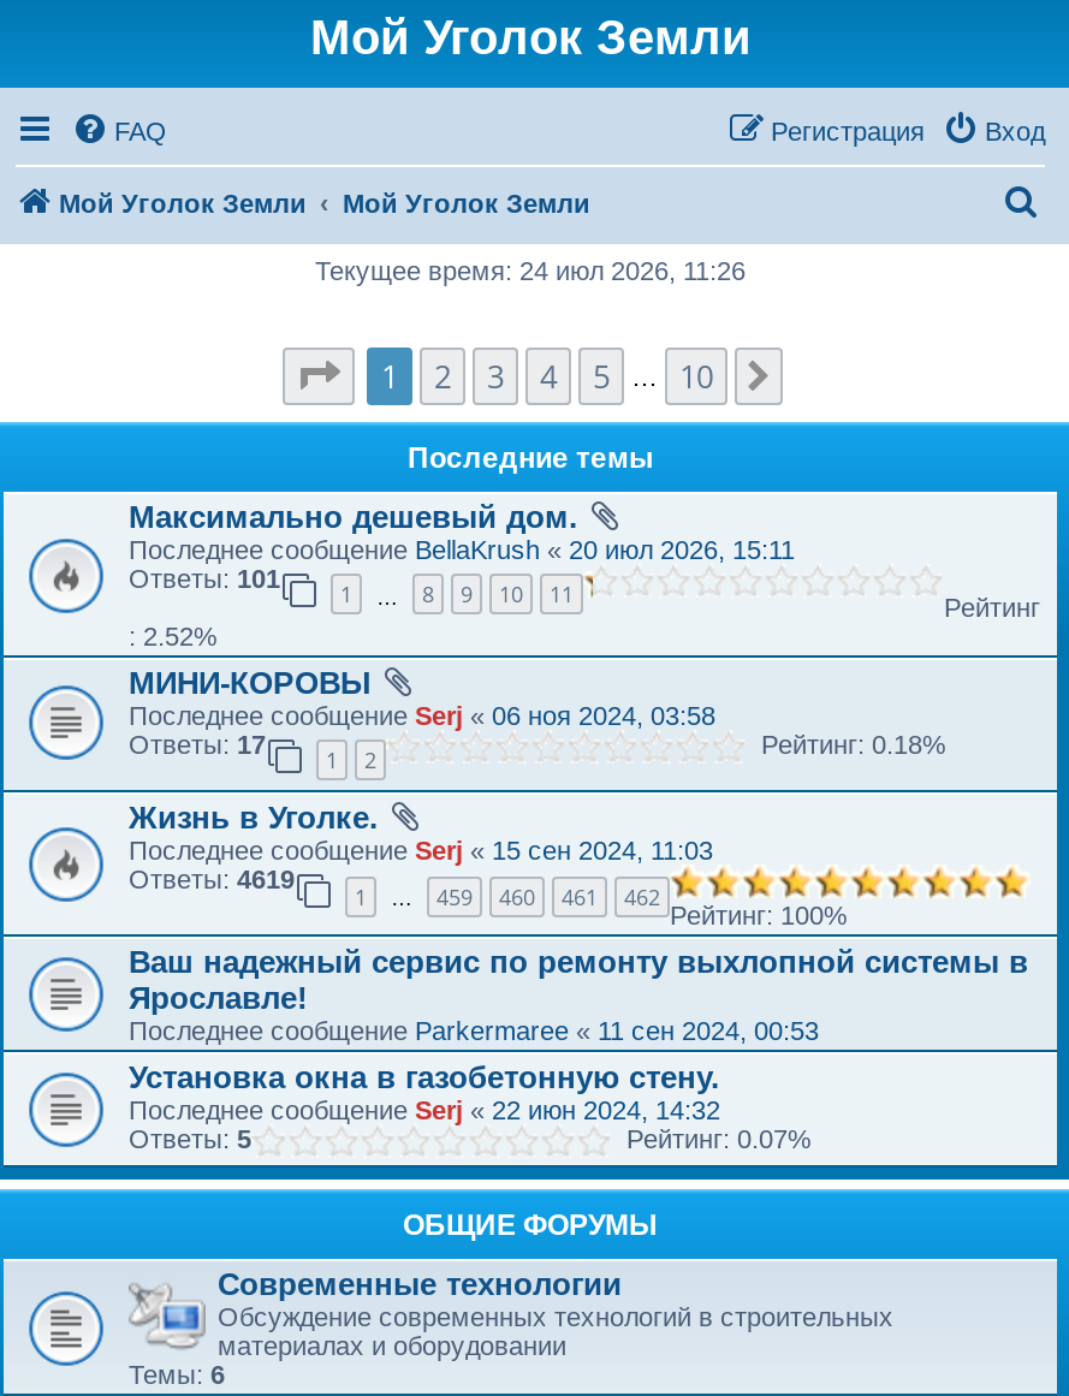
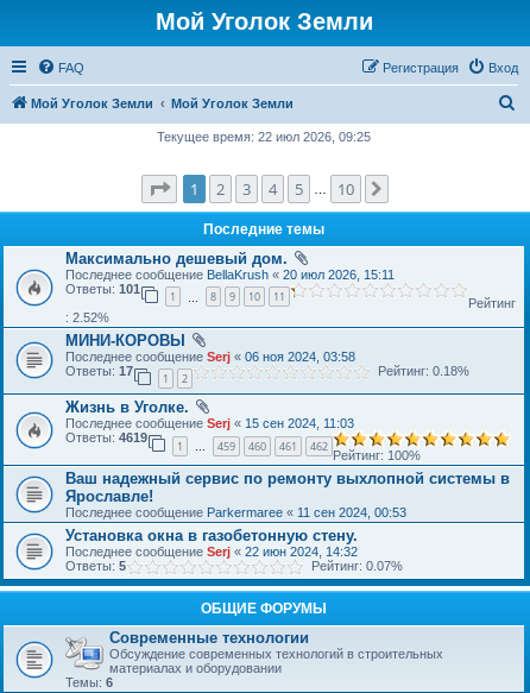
- Текущее время: 24 июл 2026, 11:26
+ Текущее время: 22 июл 2026, 09:25
